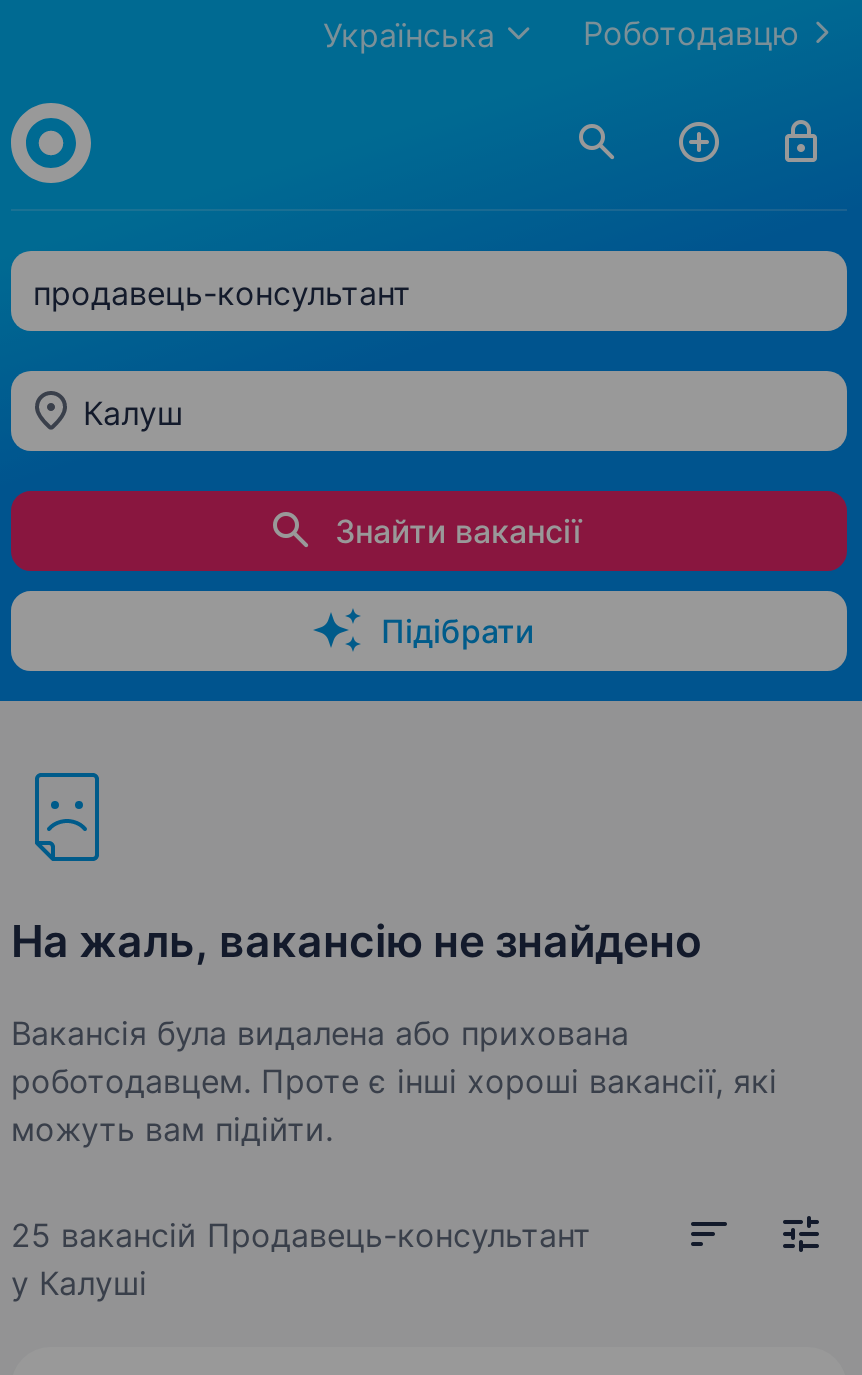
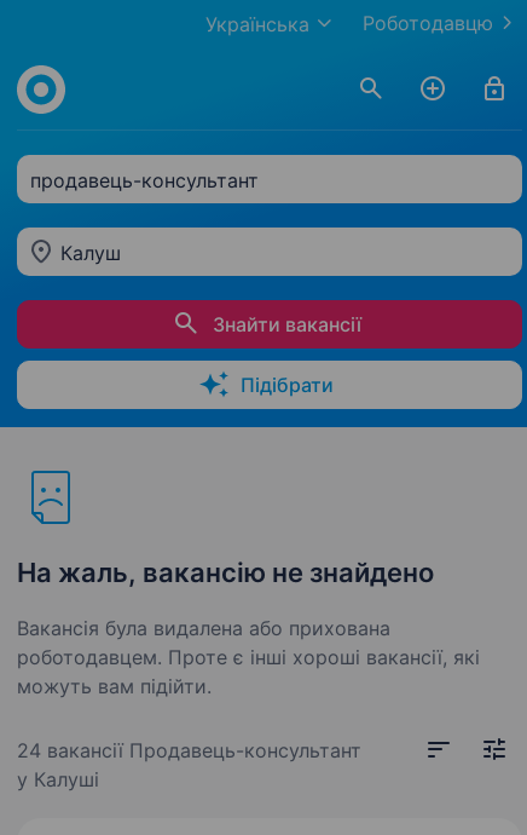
- 25 вакансій Продавець-консультант
+ 24 вакансії Продавець-консультант
